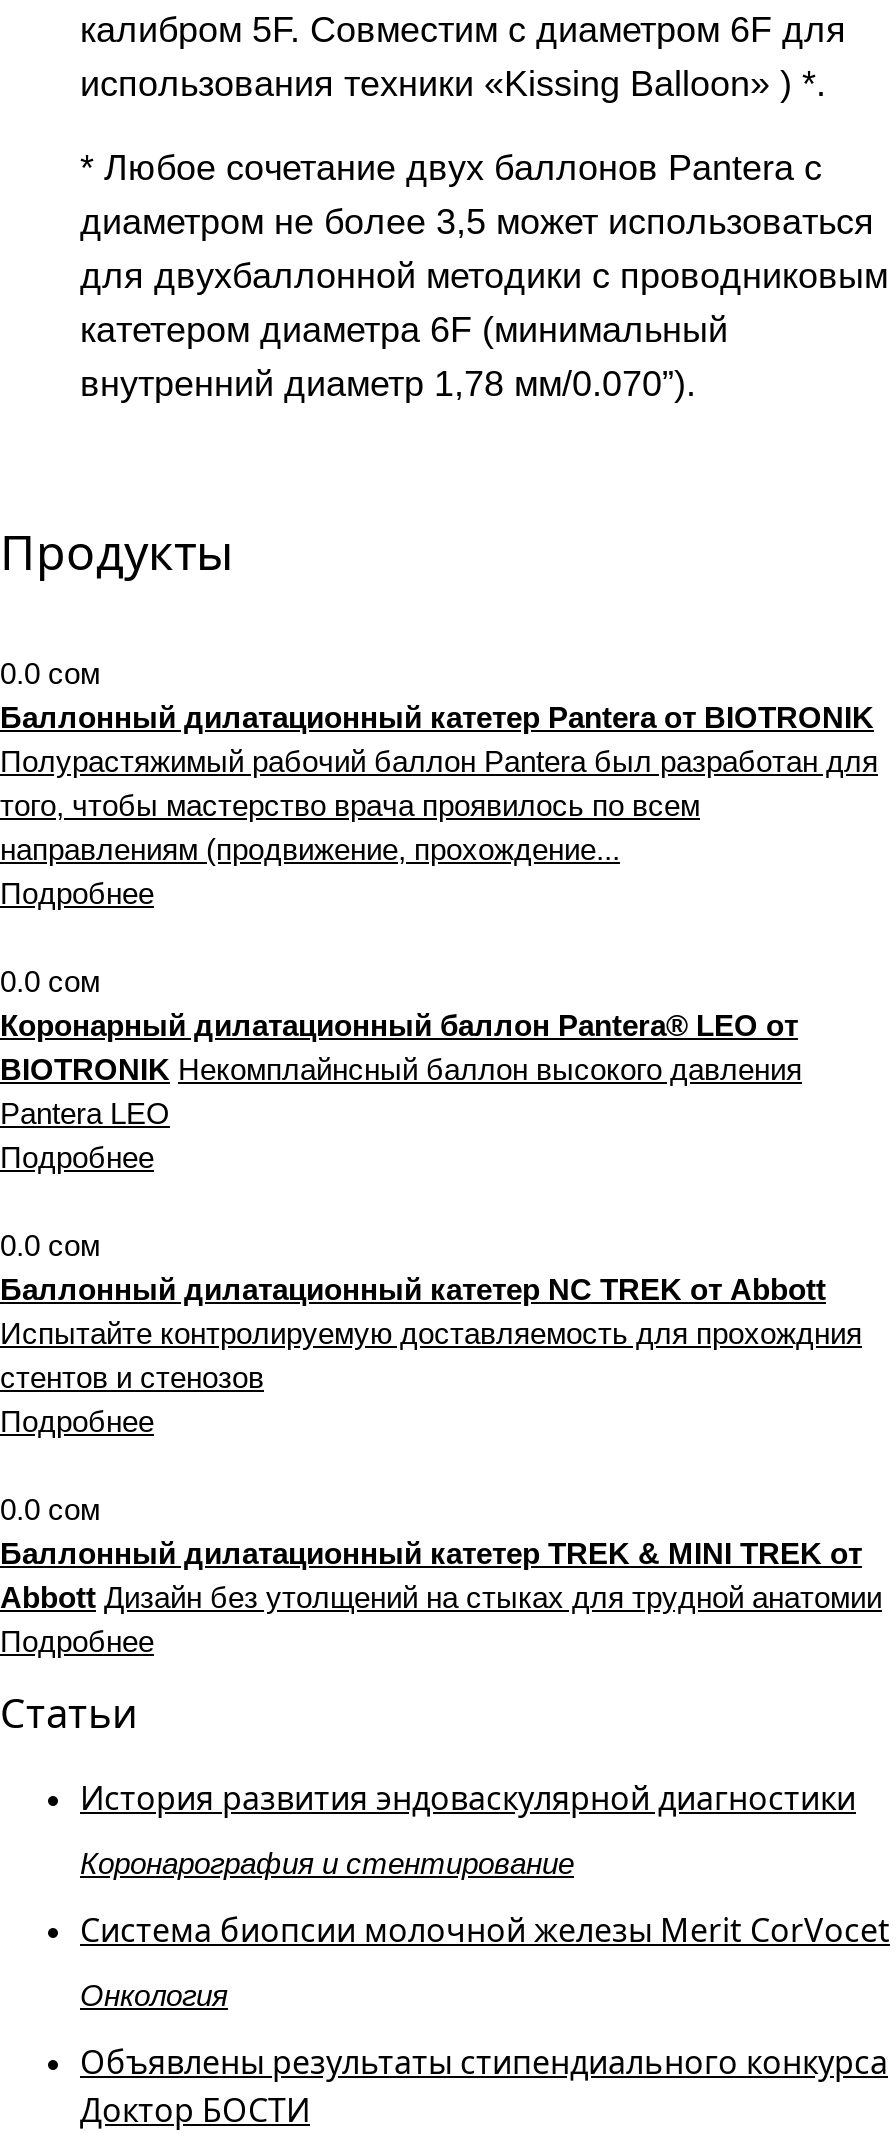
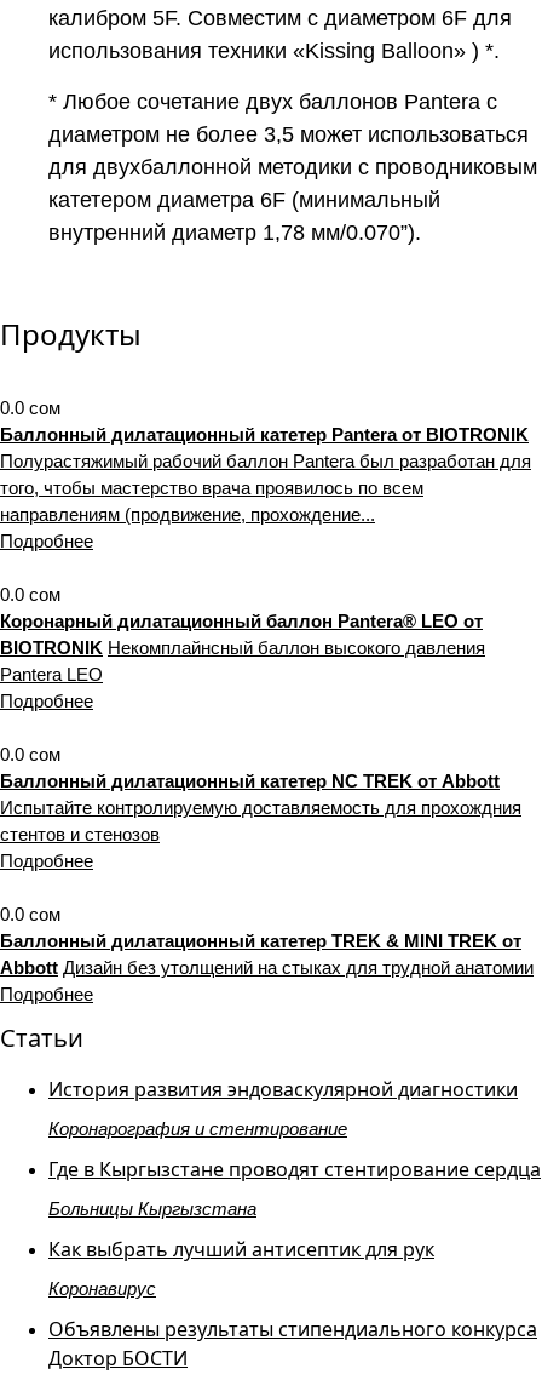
- Система биопсии молочной железы Merit CorVocet
- Онкология
+ Где в Кыргызстане проводят стентирование сердца
+ Больницы Кыргызстана
+ Как выбрать лучший антисептик для рук
+ Коронавирус
